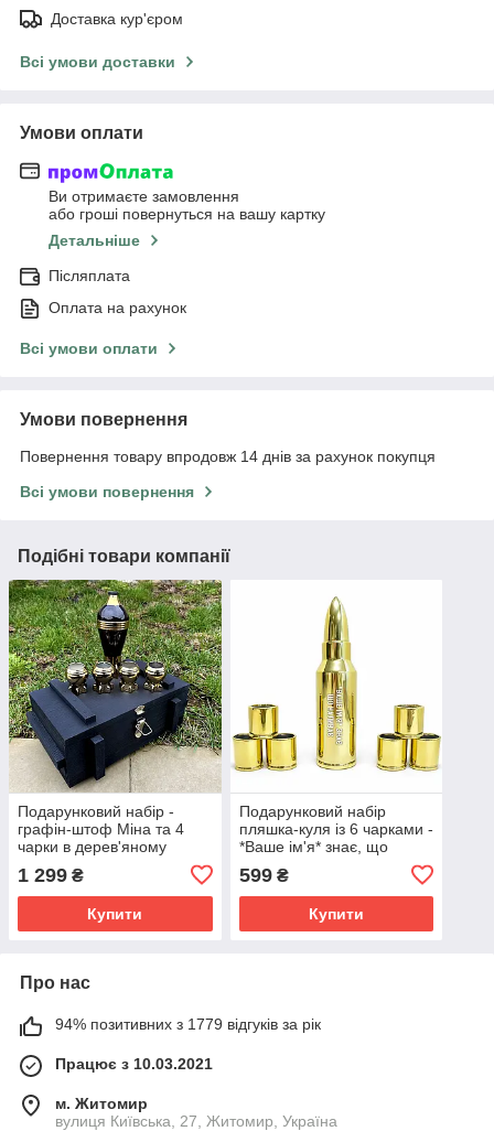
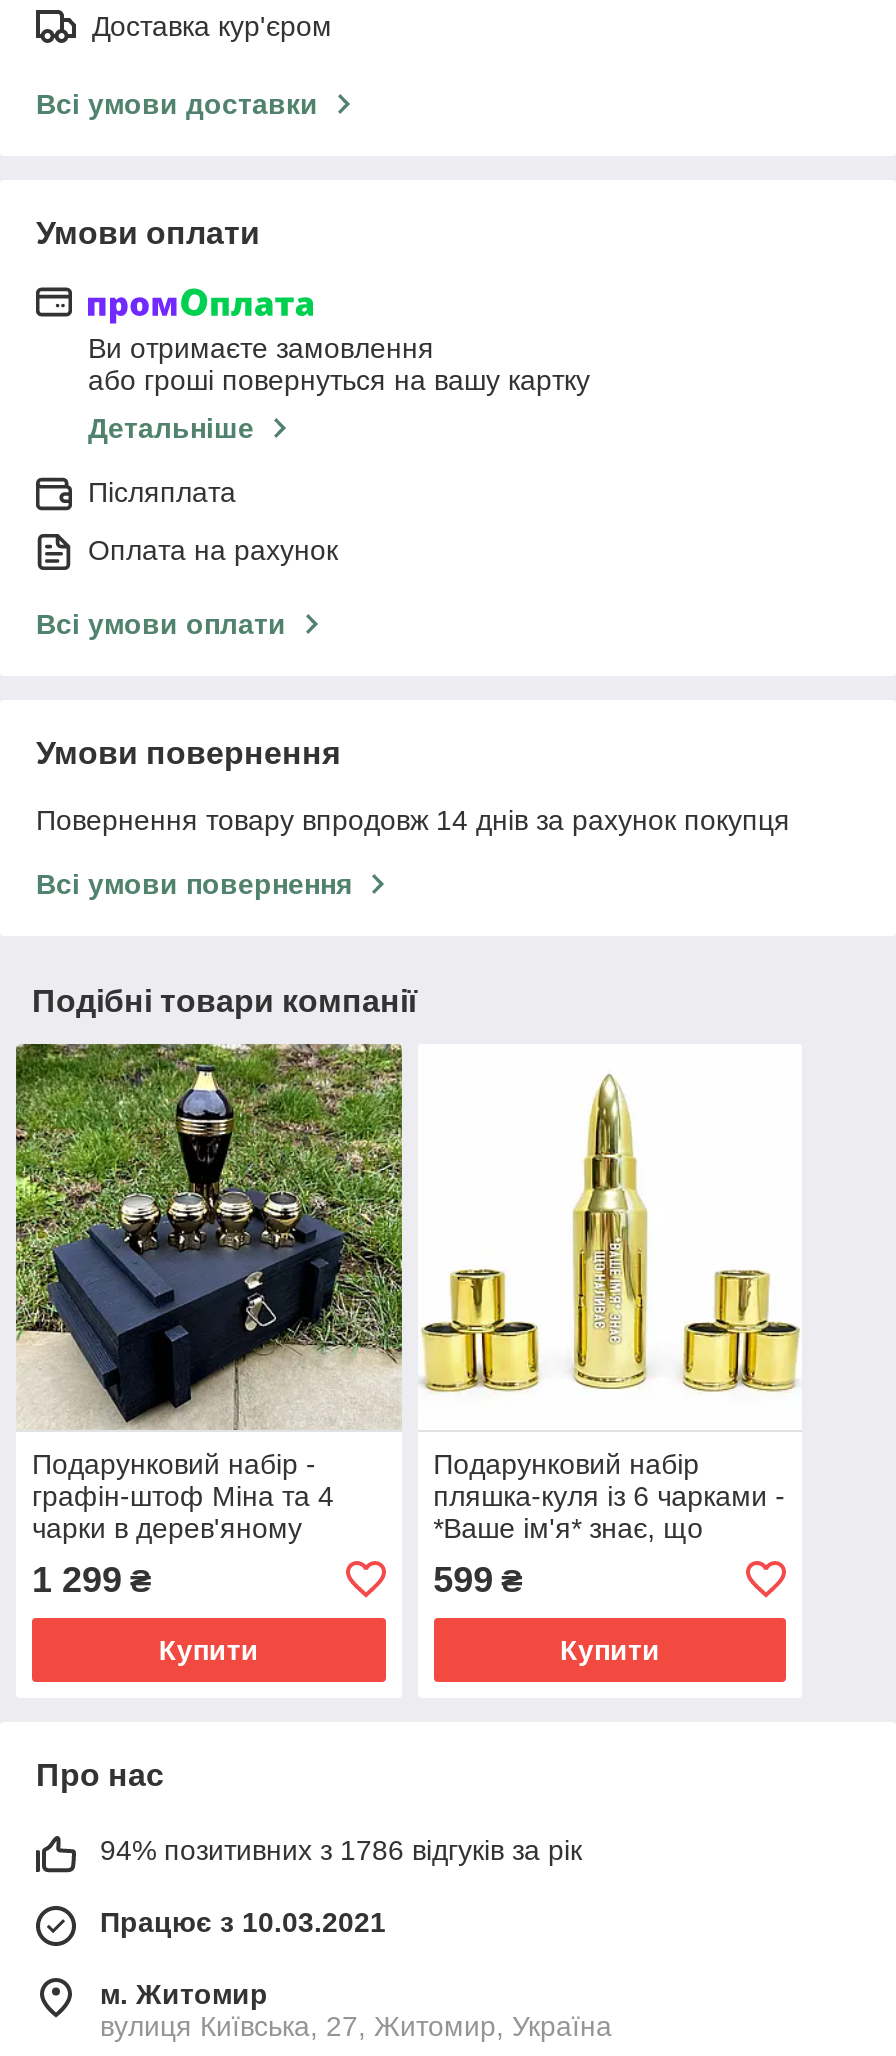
- 94% позитивних з 1779 відгуків за рік
+ 94% позитивних з 1786 відгуків за рік
